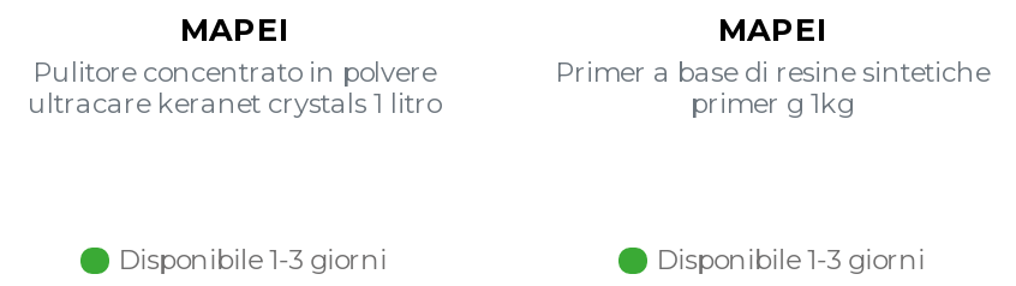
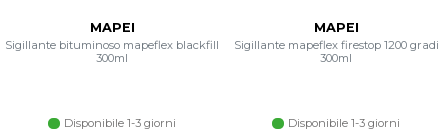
- Pulitore concentrato in polvere
- ultracare keranet crystals 1 litro
+ Sigillante bituminoso mapeflex blackfill
+ 300ml

- Primer a base di resine sintetiche
- primer g 1kg
+ Sigillante mapeflex firestop 1200 gradi
+ 300ml
